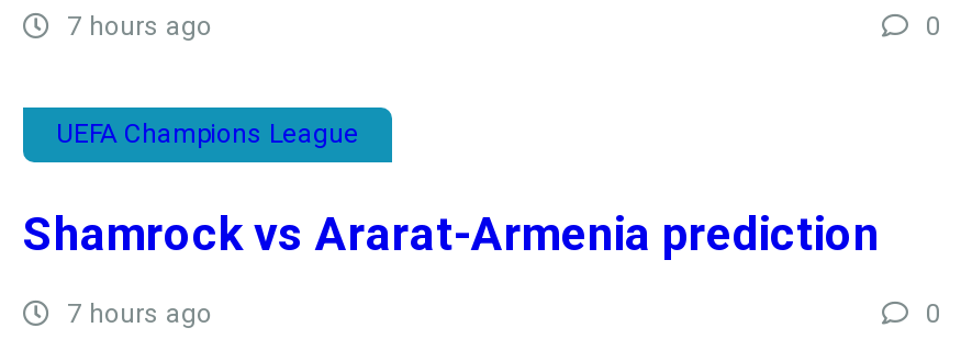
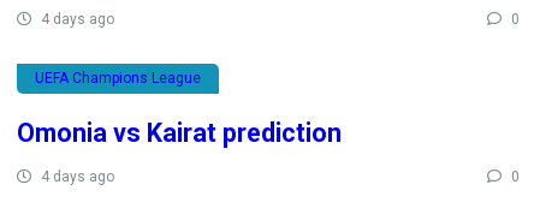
- 7 hours ago
+ 4 days ago

- Shamrock vs Ararat-Armenia prediction
+ Omonia vs Kairat prediction

- 7 hours ago
+ 4 days ago
